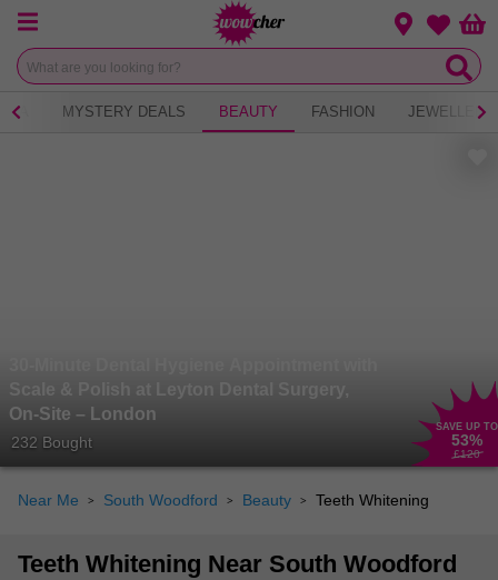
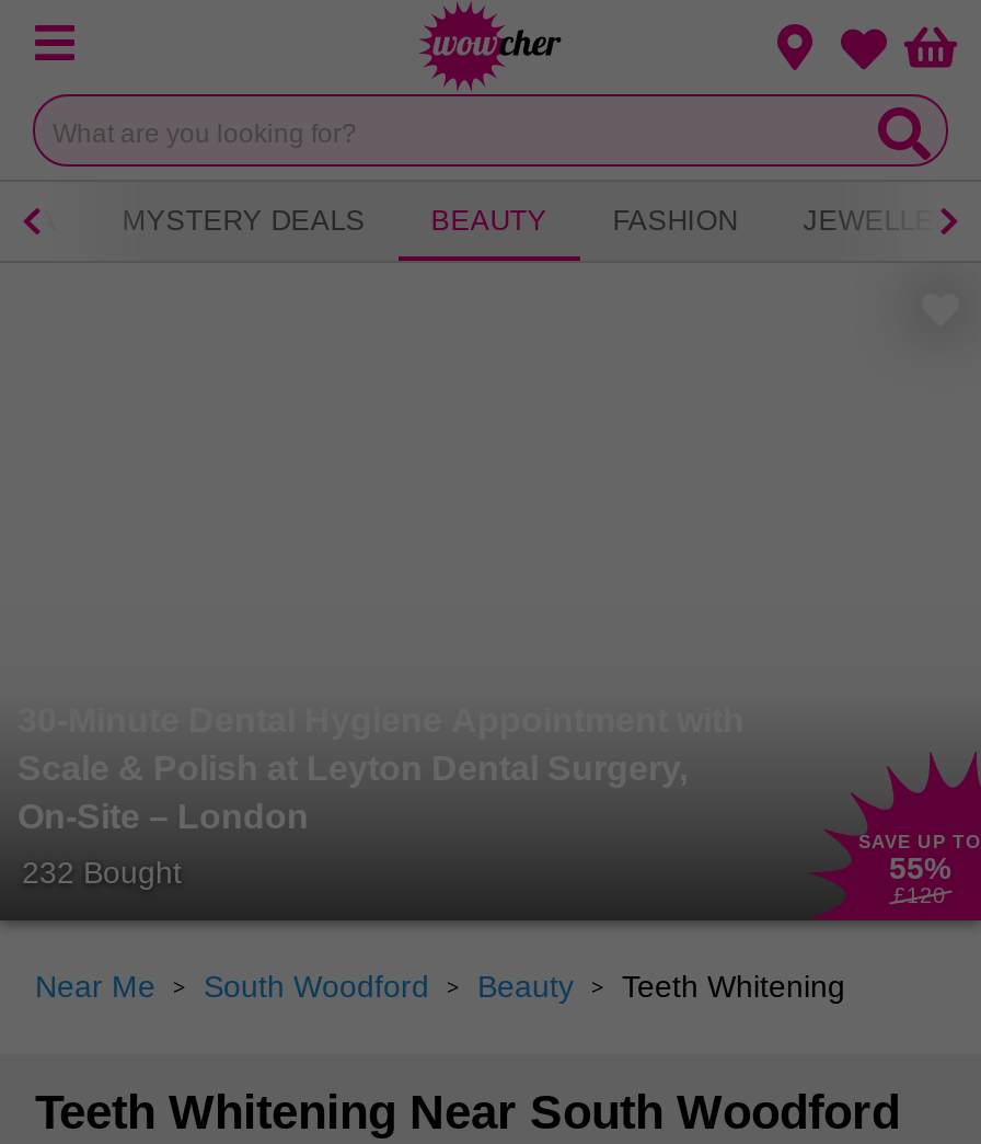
- 53%
+ 55%
